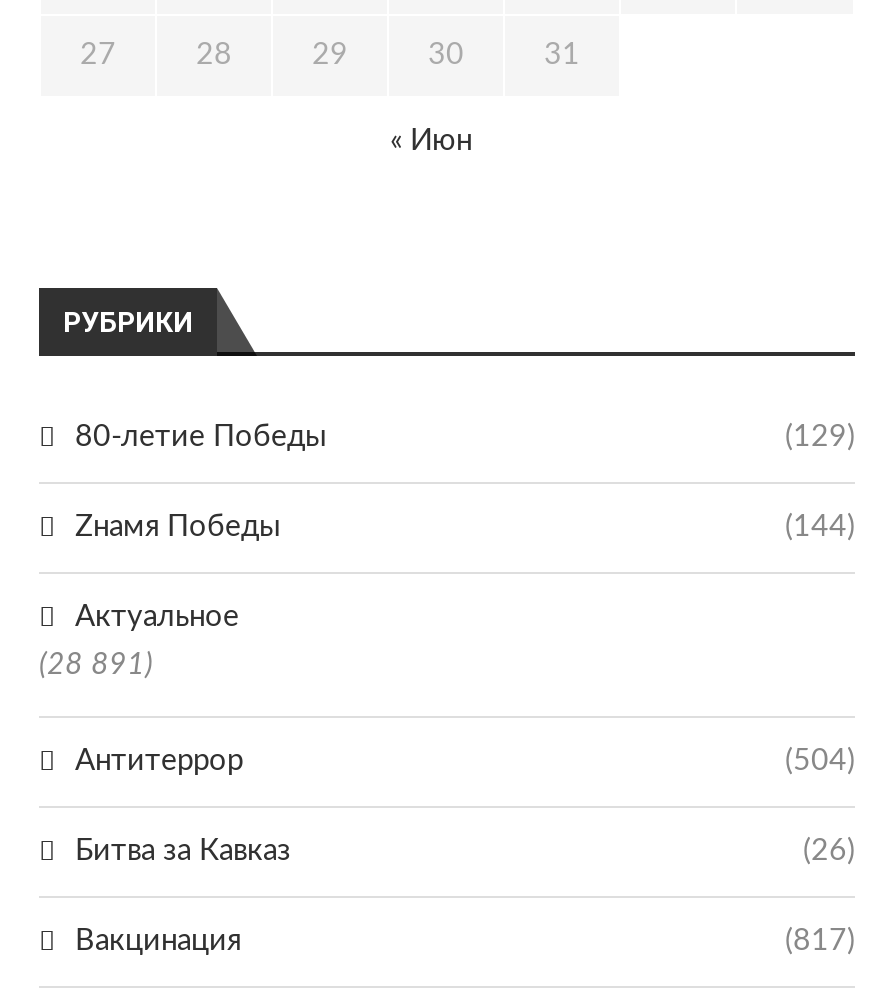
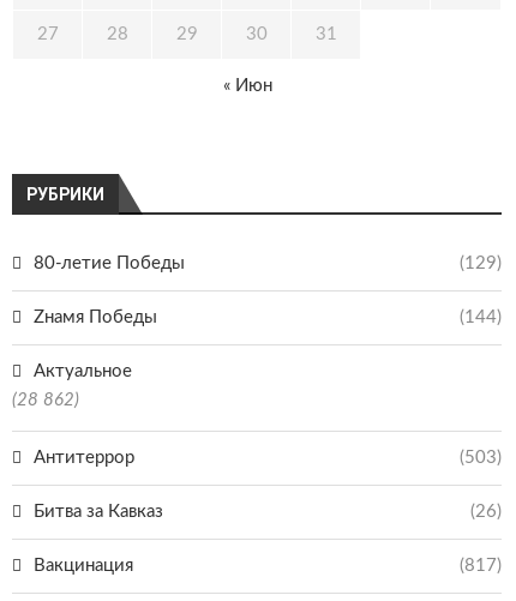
- (28 891)
+ (28 862)

- (504)
+ (503)
